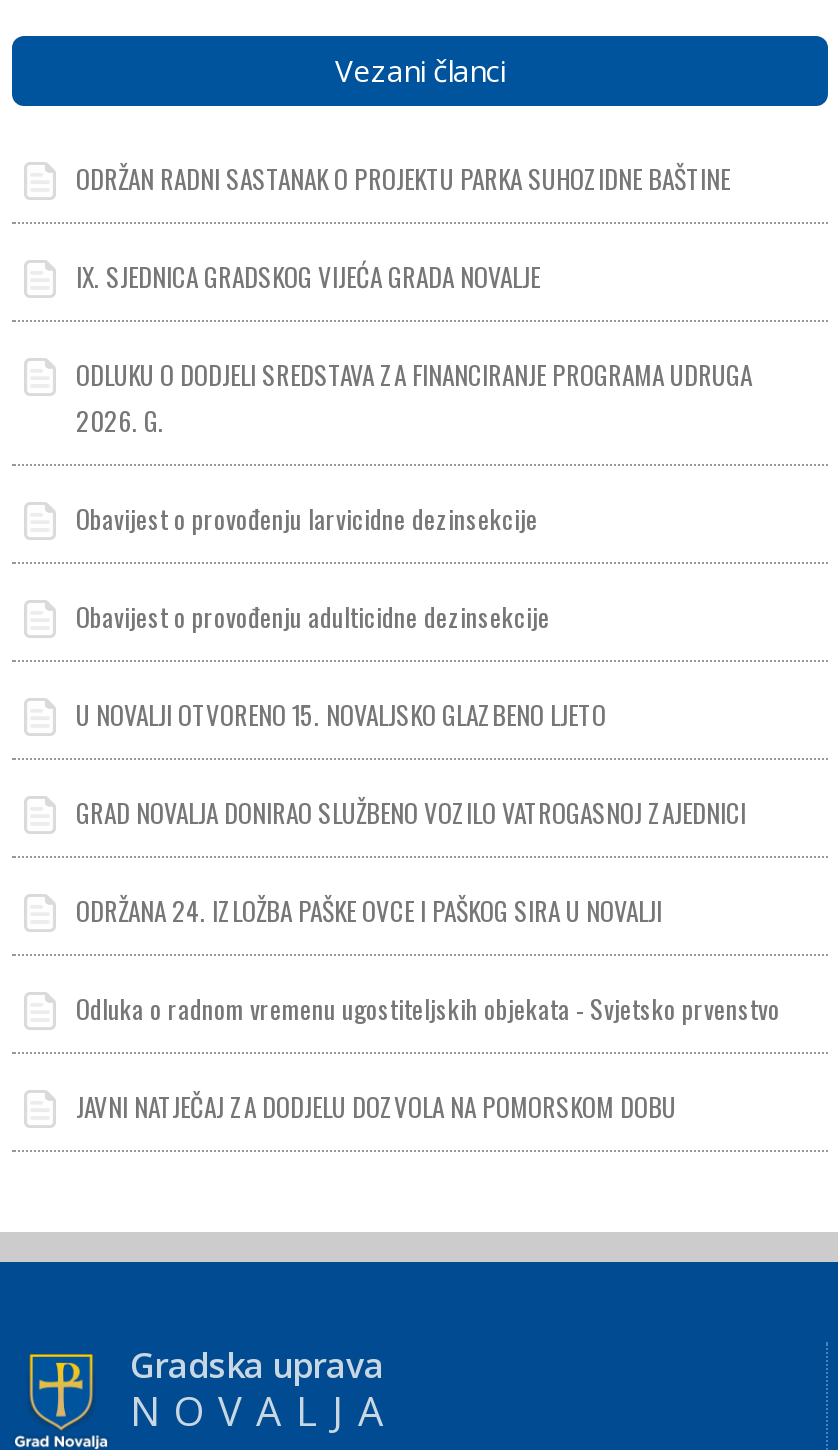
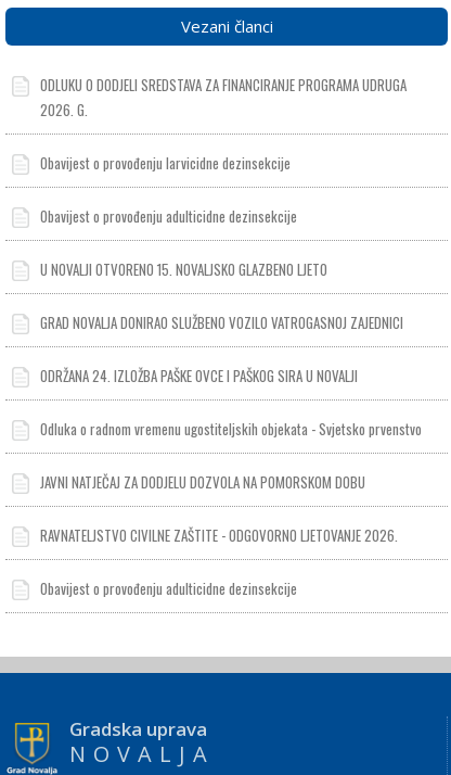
- ODRŽAN RADNI SASTANAK O PROJEKTU PARKA SUHOZIDNE BAŠTINE
- IX. SJEDNICA GRADSKOG VIJEĆA GRADA NOVALJE

moved up: ODLUKU O DODJELI SREDSTAVA ZA FINANCIRANJE PROGRAMA UDRUGA | 2026. G. | Obavijest o provođenju larvicidne dezinsekcije | ... | Odluka o radnom vremenu ugostiteljskih objekata - Svjetsko prvenstvo | JAVNI NATJEČAJ ZA DODJELU DOZVOLA NA POMORSKOM DOBU

+ RAVNATELJSTVO CIVILNE ZAŠTITE - ODGOVORNO LJETOVANJE 2026.
+ Obavijest o provođenju adulticidne dezinsekcije
